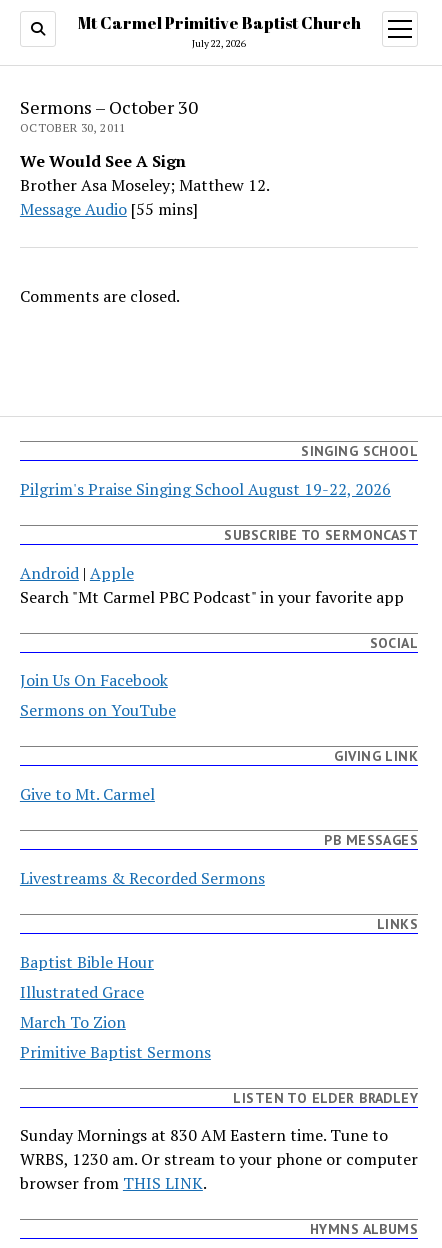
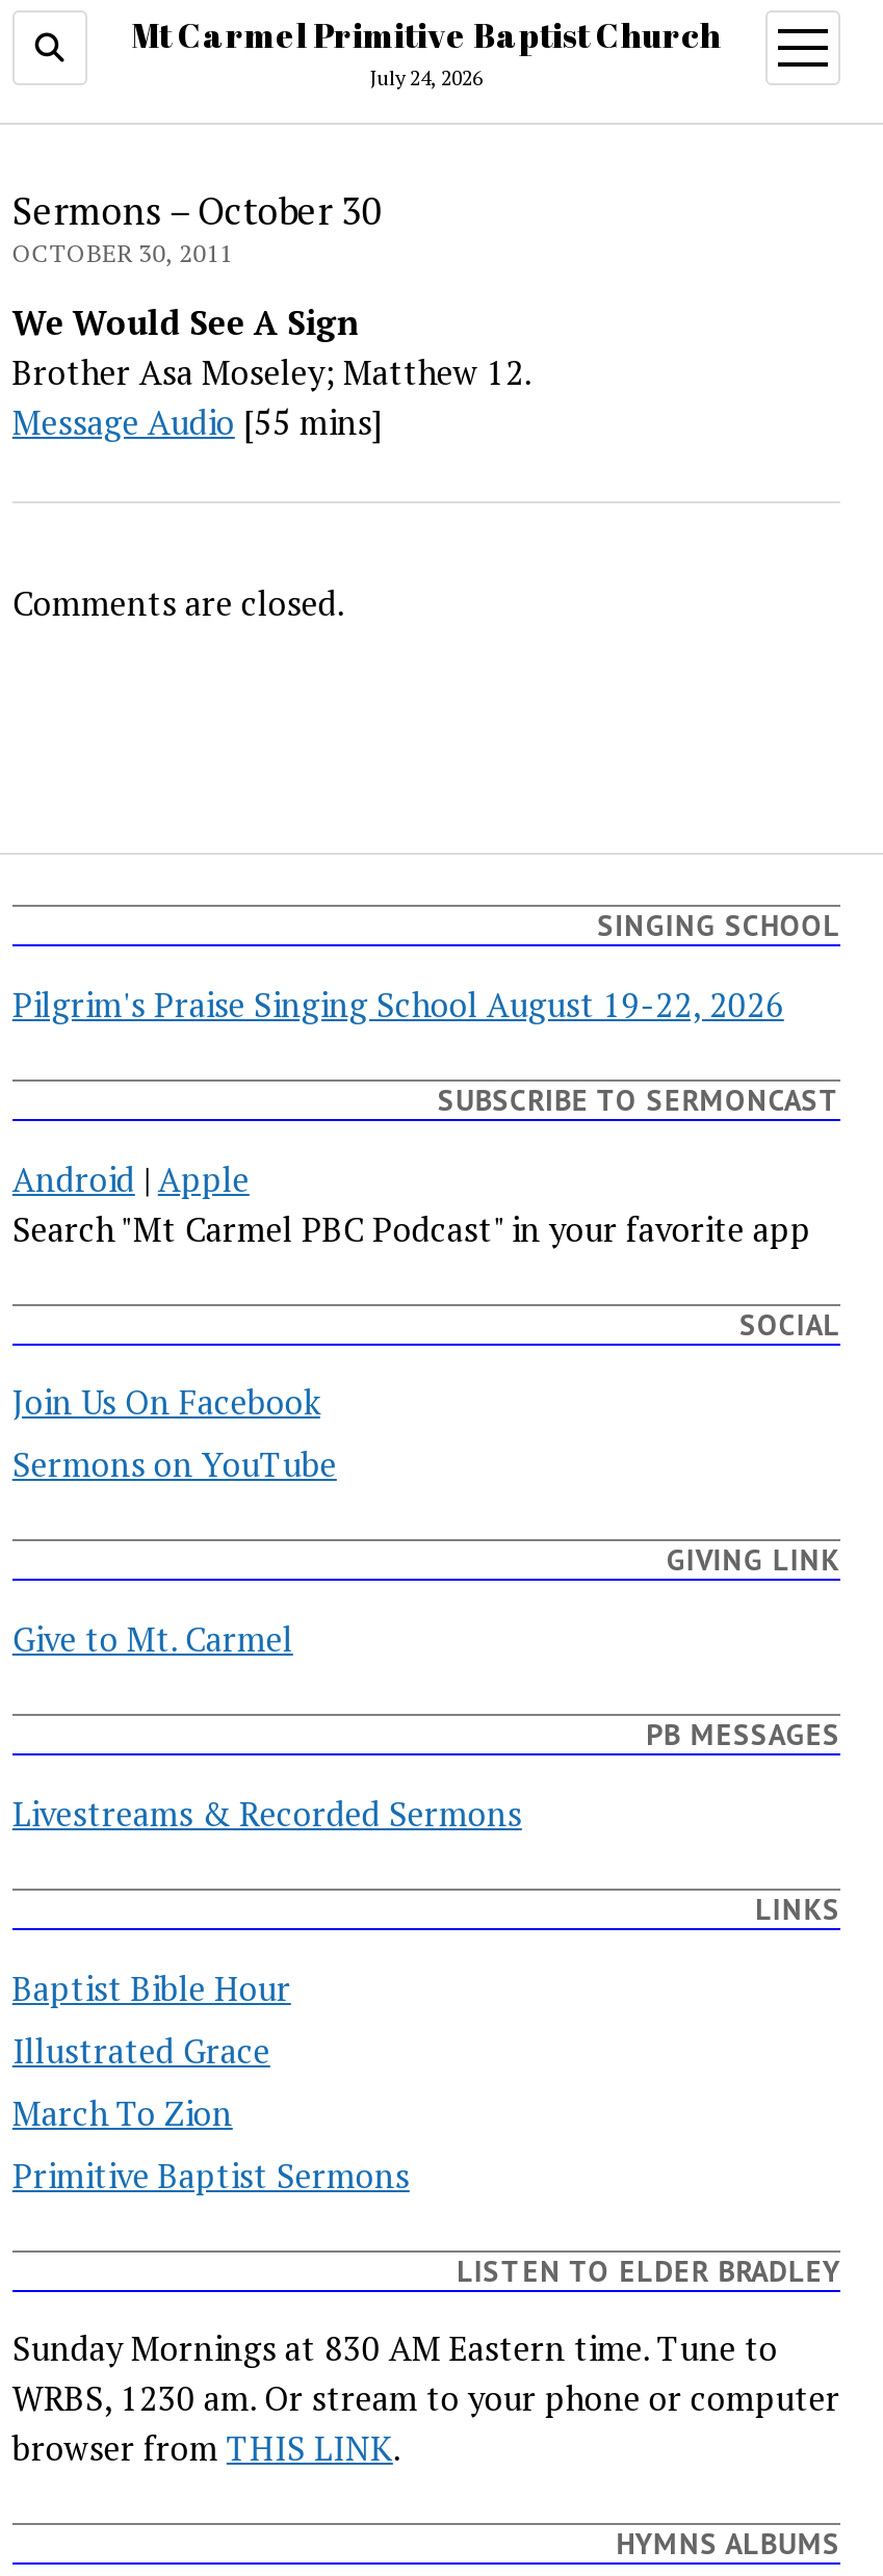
- July 22, 2026
+ July 24, 2026
